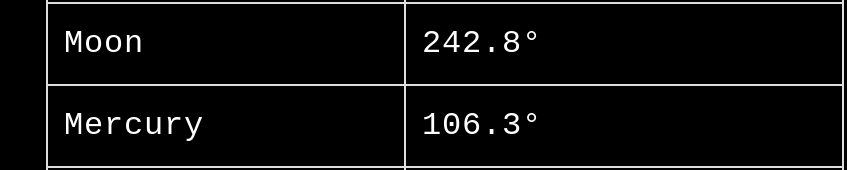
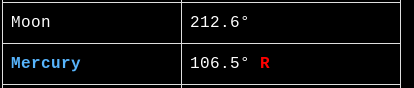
- 242.8°
+ 212.6°

- 106.3°
+ 106.5° R
